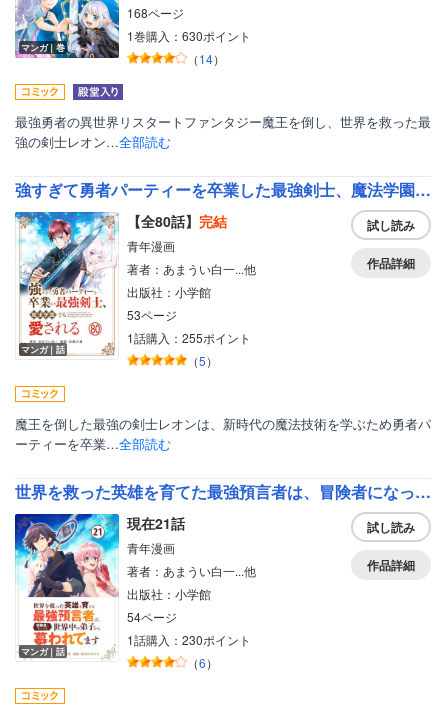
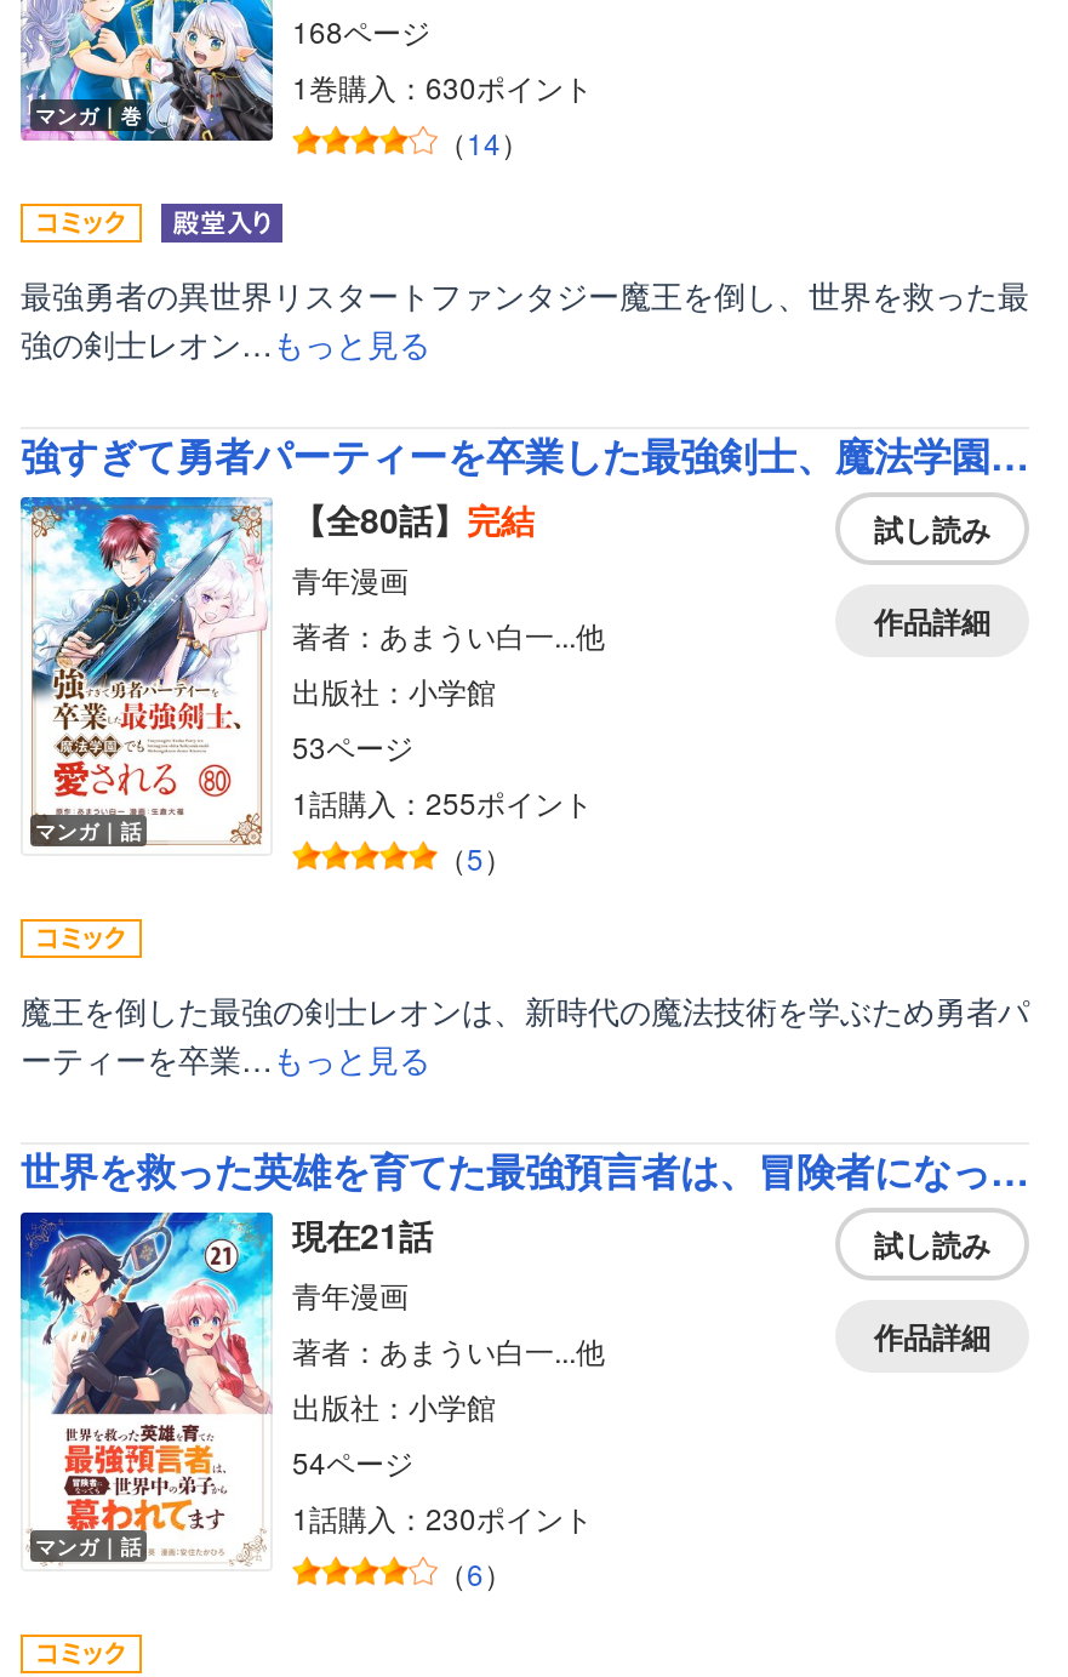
- 強の剣士レオン…全部読む
+ 強の剣士レオン…もっと見る

- ーティーを卒業…全部読む
+ ーティーを卒業…もっと見る
